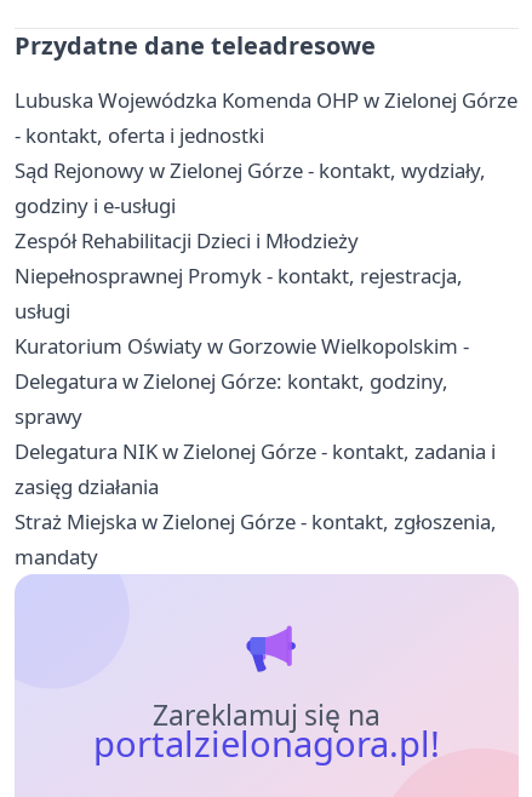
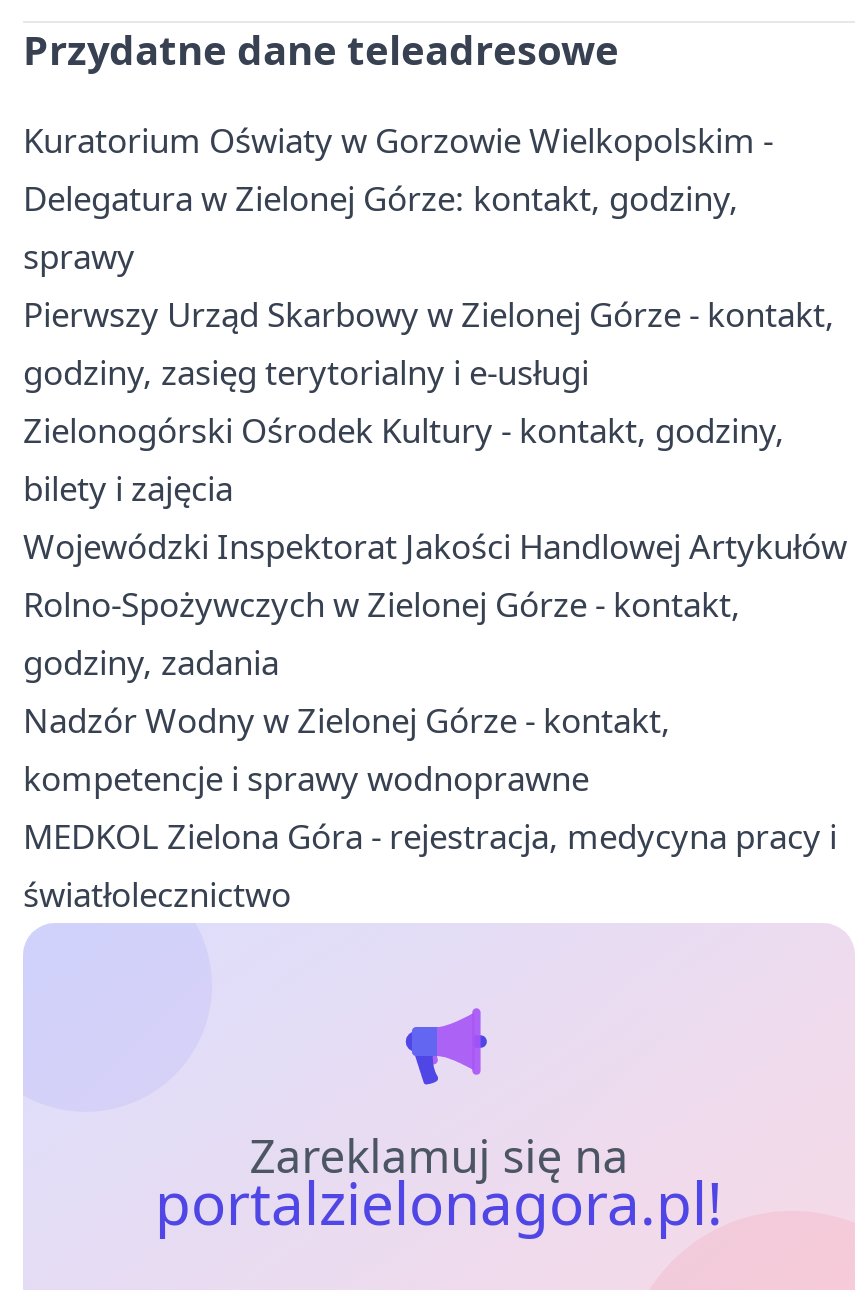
- Lubuska Wojewódzka Komenda OHP w Zielonej Górze
- - kontakt, oferta i jednostki
- Sąd Rejonowy w Zielonej Górze - kontakt, wydziały,
- godziny i e-usługi
- Zespół Rehabilitacji Dzieci i Młodzieży
- Niepełnosprawnej Promyk - kontakt, rejestracja,
- usługi

moved up: Kuratorium Oświaty w Gorzowie Wielkopolskim - | Delegatura w Zielonej Górze: kontakt, godziny, | sprawy

- Delegatura NIK w Zielonej Górze - kontakt, zadania i
- zasięg działania
- Straż Miejska w Zielonej Górze - kontakt, zgłoszenia,
- mandaty
+ Pierwszy Urząd Skarbowy w Zielonej Górze - kontakt,
+ godziny, zasięg terytorialny i e-usługi
+ Zielonogórski Ośrodek Kultury - kontakt, godziny,
+ bilety i zajęcia
+ Wojewódzki Inspektorat Jakości Handlowej Artykułów
+ Rolno-Spożywczych w Zielonej Górze - kontakt,
+ godziny, zadania
+ Nadzór Wodny w Zielonej Górze - kontakt,
+ kompetencje i sprawy wodnoprawne
+ MEDKOL Zielona Góra - rejestracja, medycyna pracy i
+ światłolecznictwo
